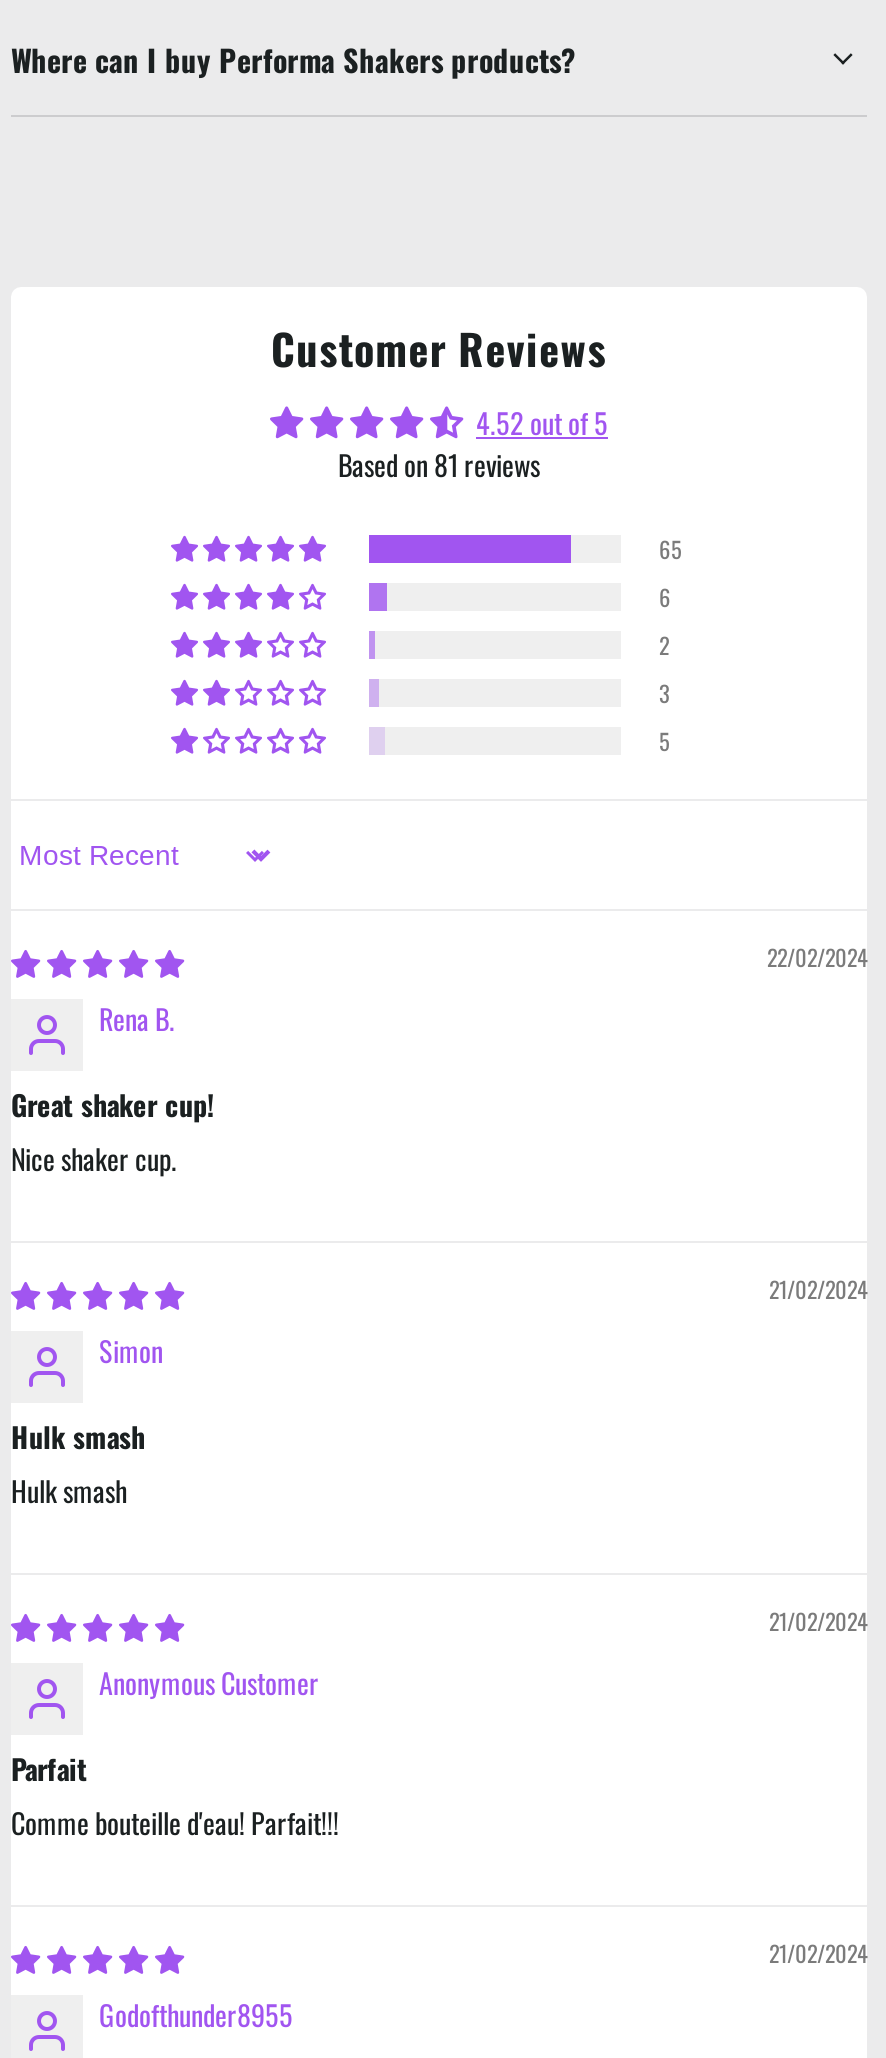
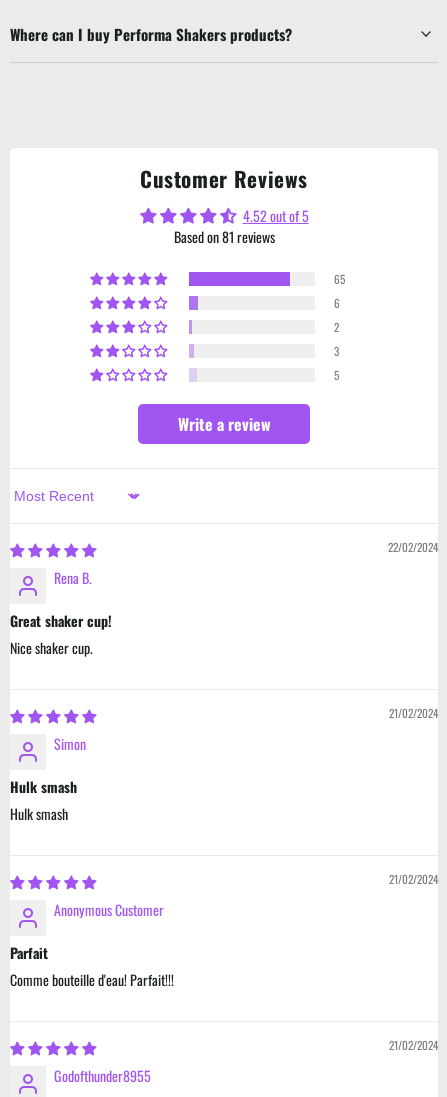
+ Write a review
